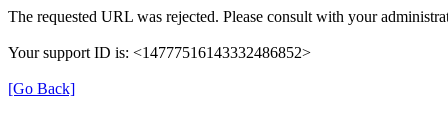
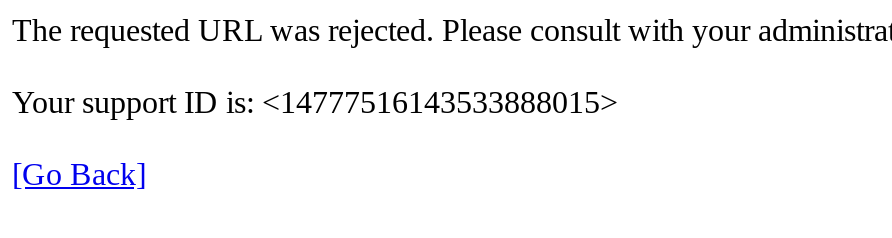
- Your support ID is: <14777516143332486852>
+ Your support ID is: <14777516143533888015>
